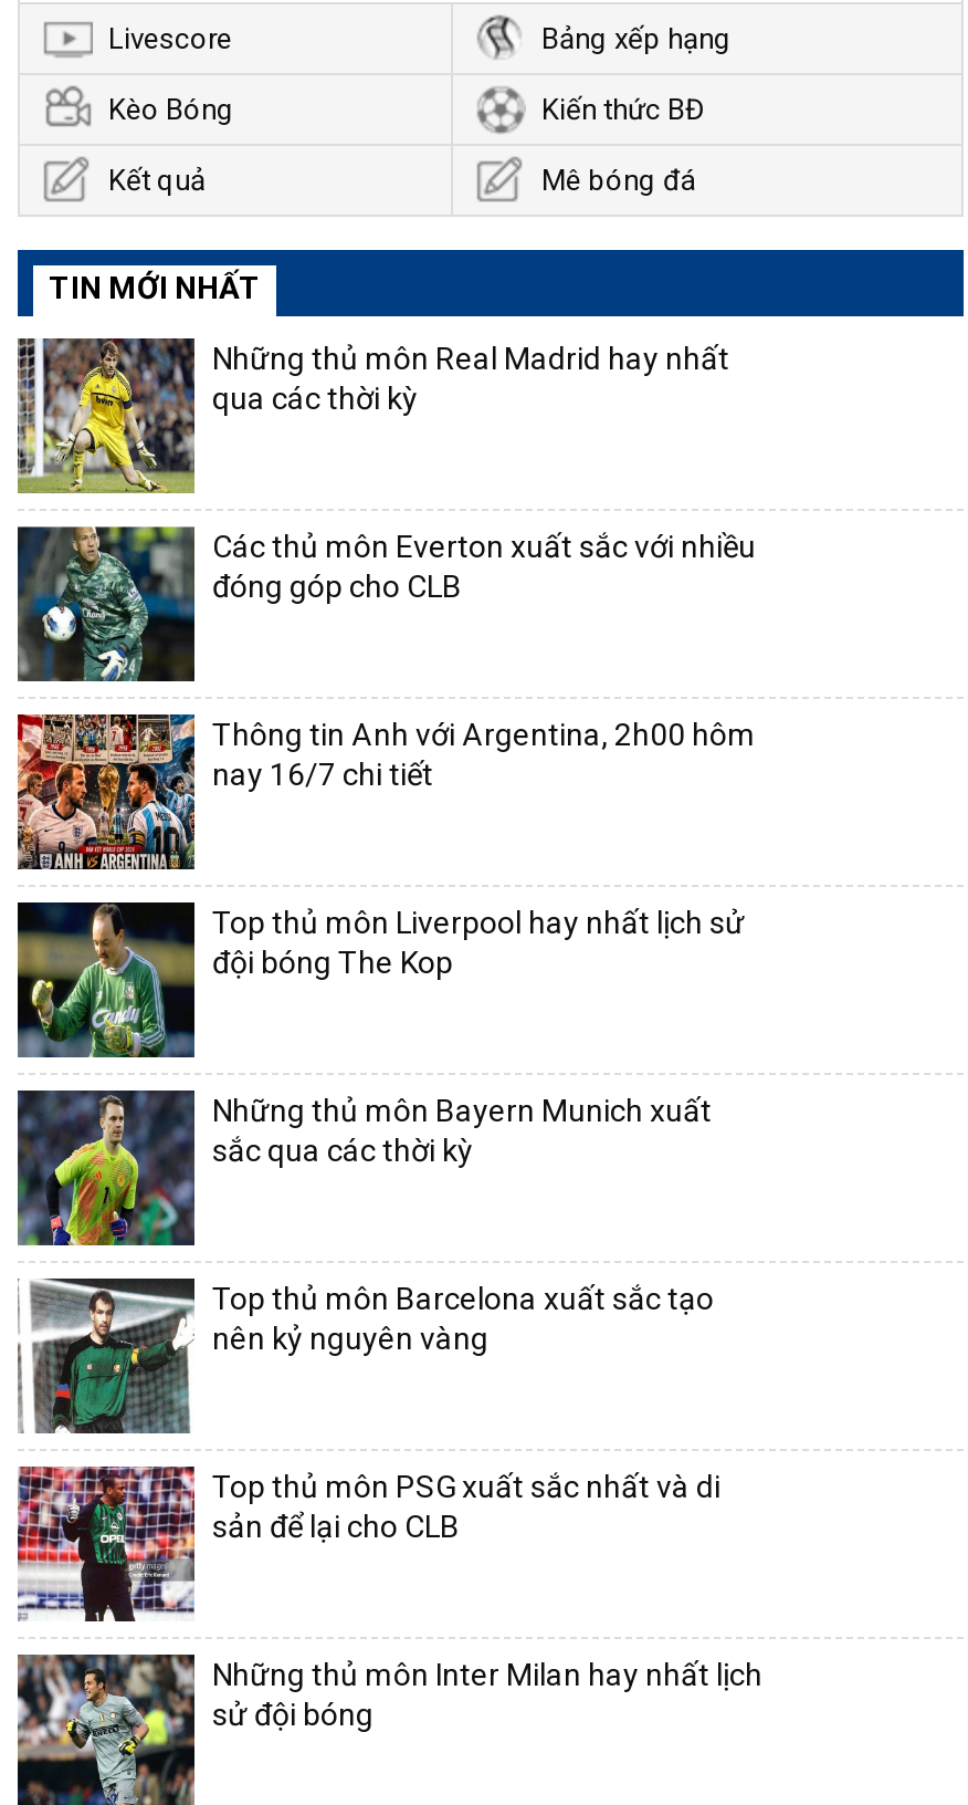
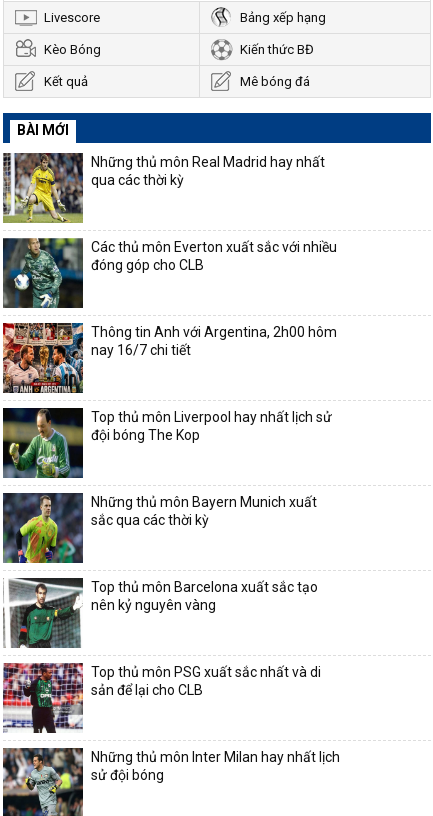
- TIN MỚI NHẤT
+ BÀI MỚI
